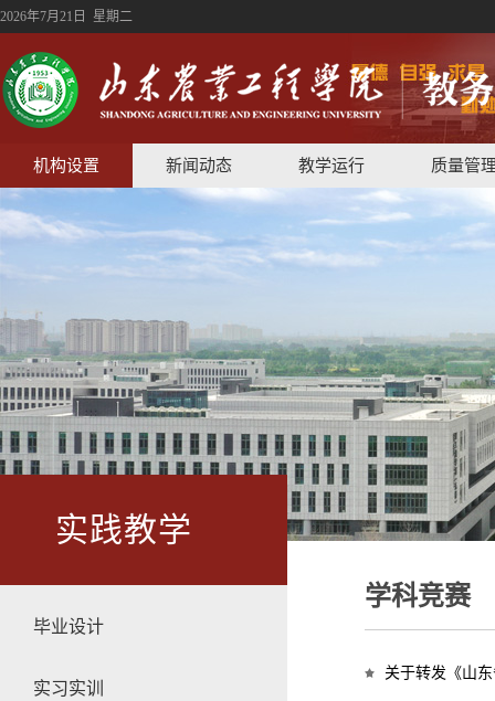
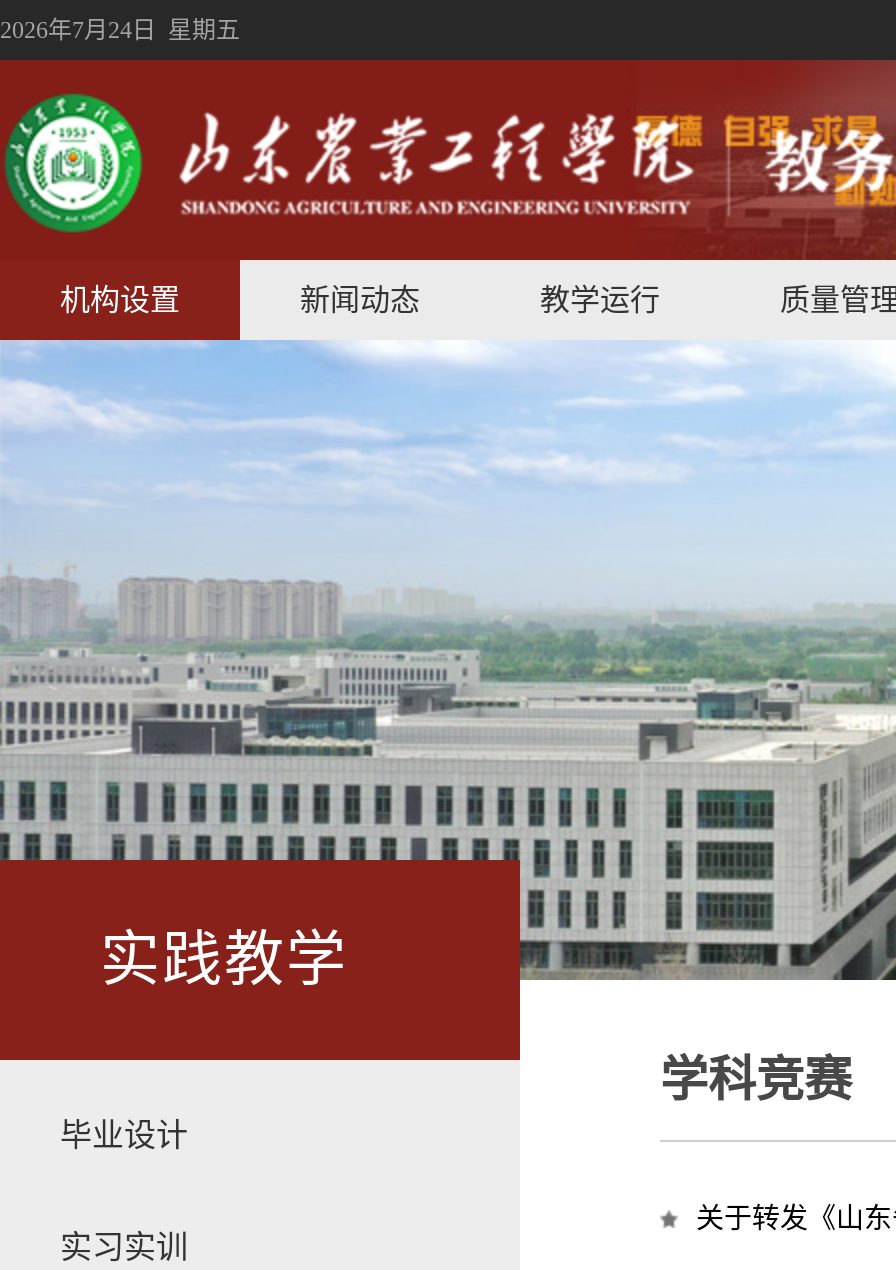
- 2026年7月21日 星期二
+ 2026年7月24日 星期五
